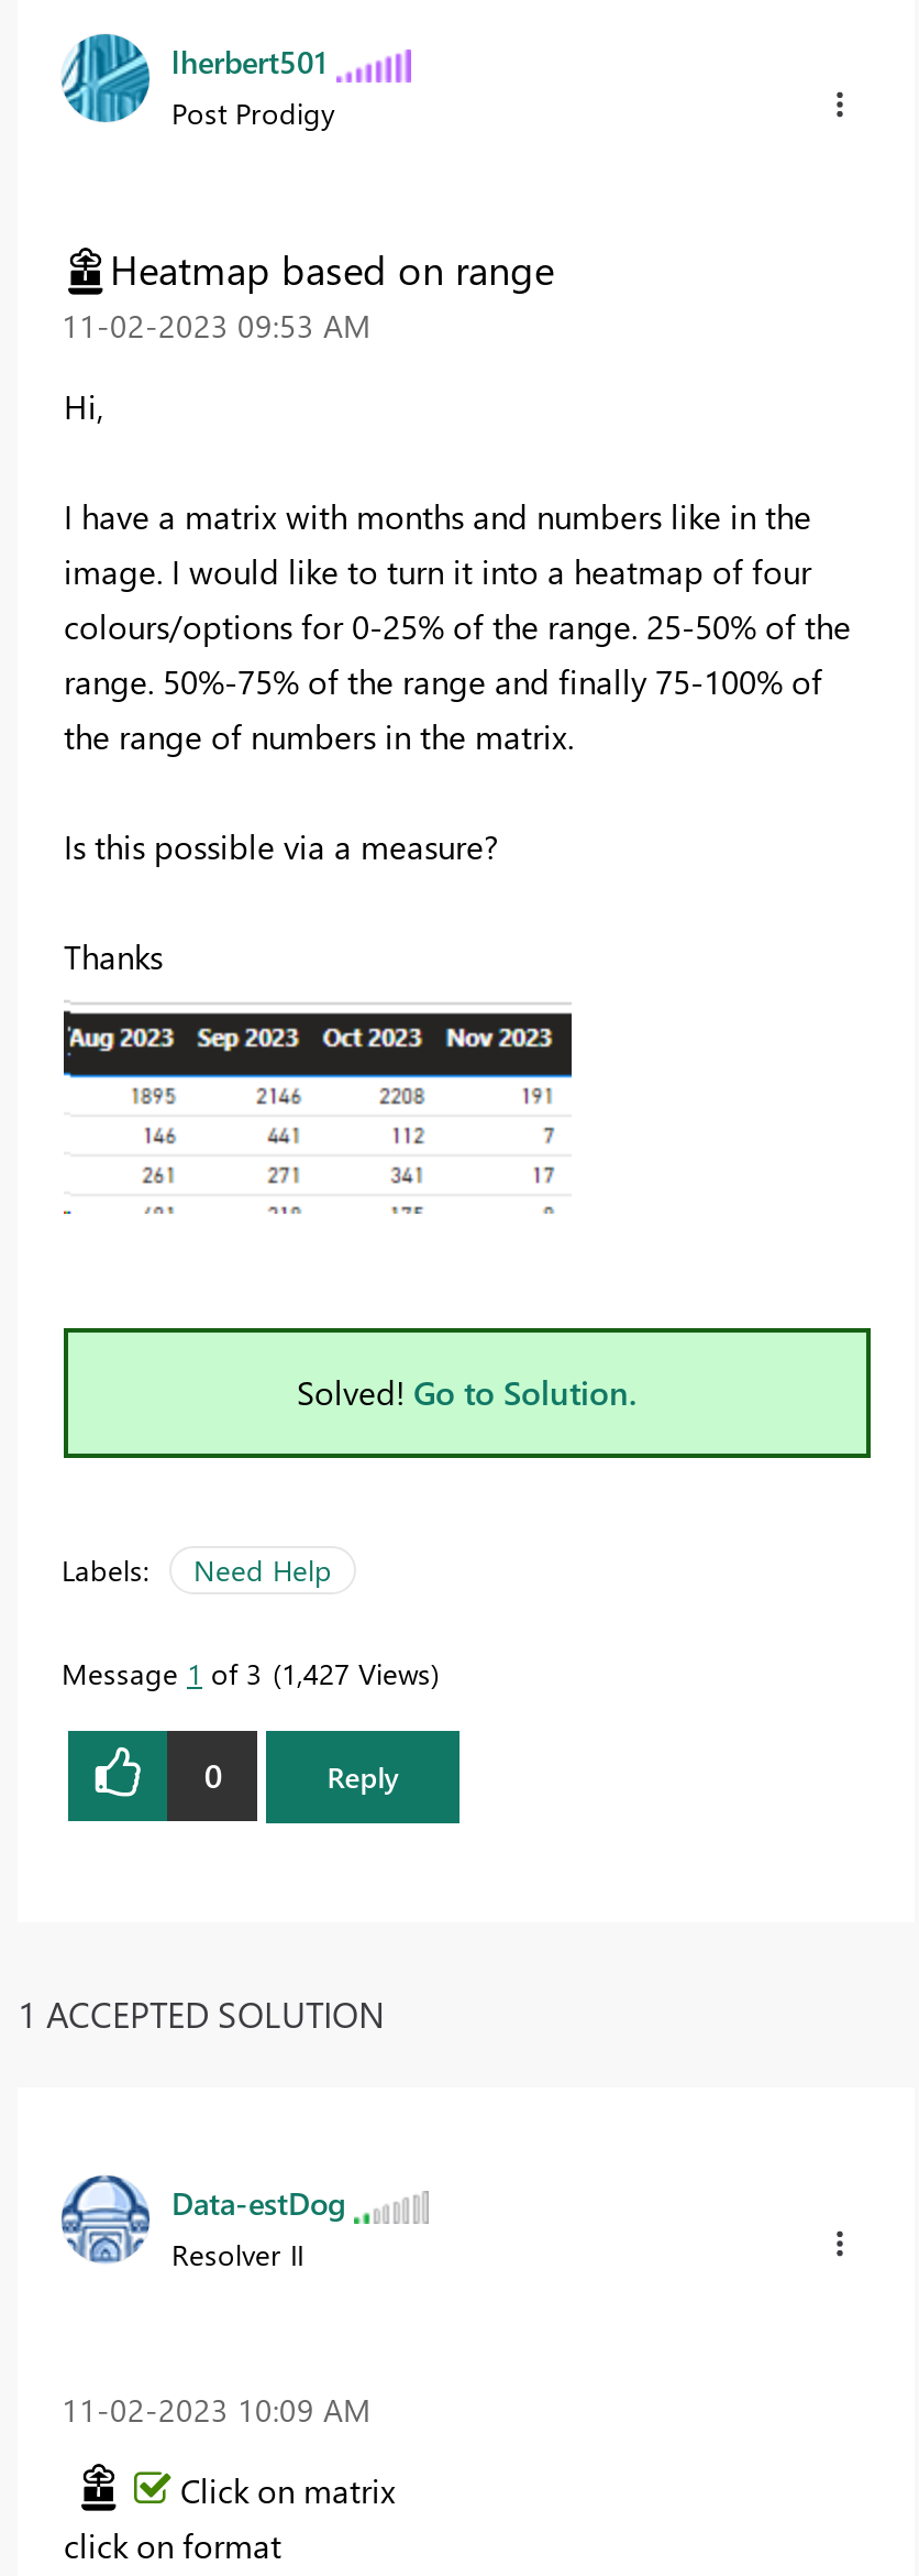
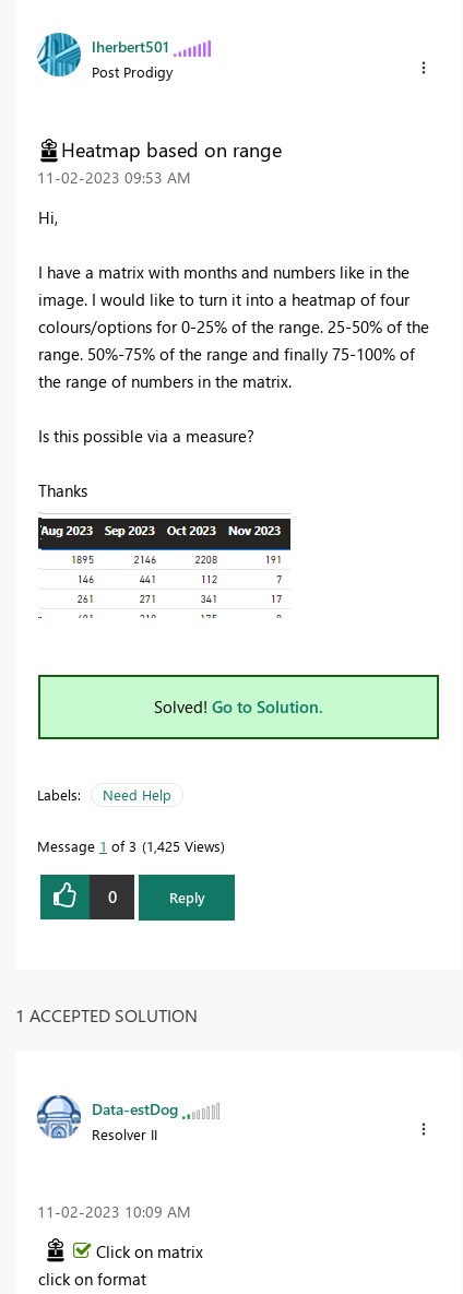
- Message 1 of 3 1,427 Views
+ Message 1 of 3 1,425 Views
